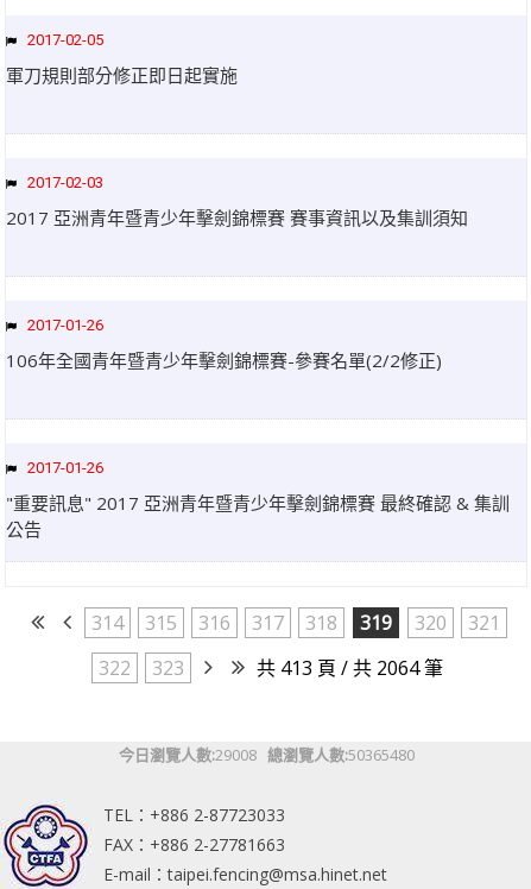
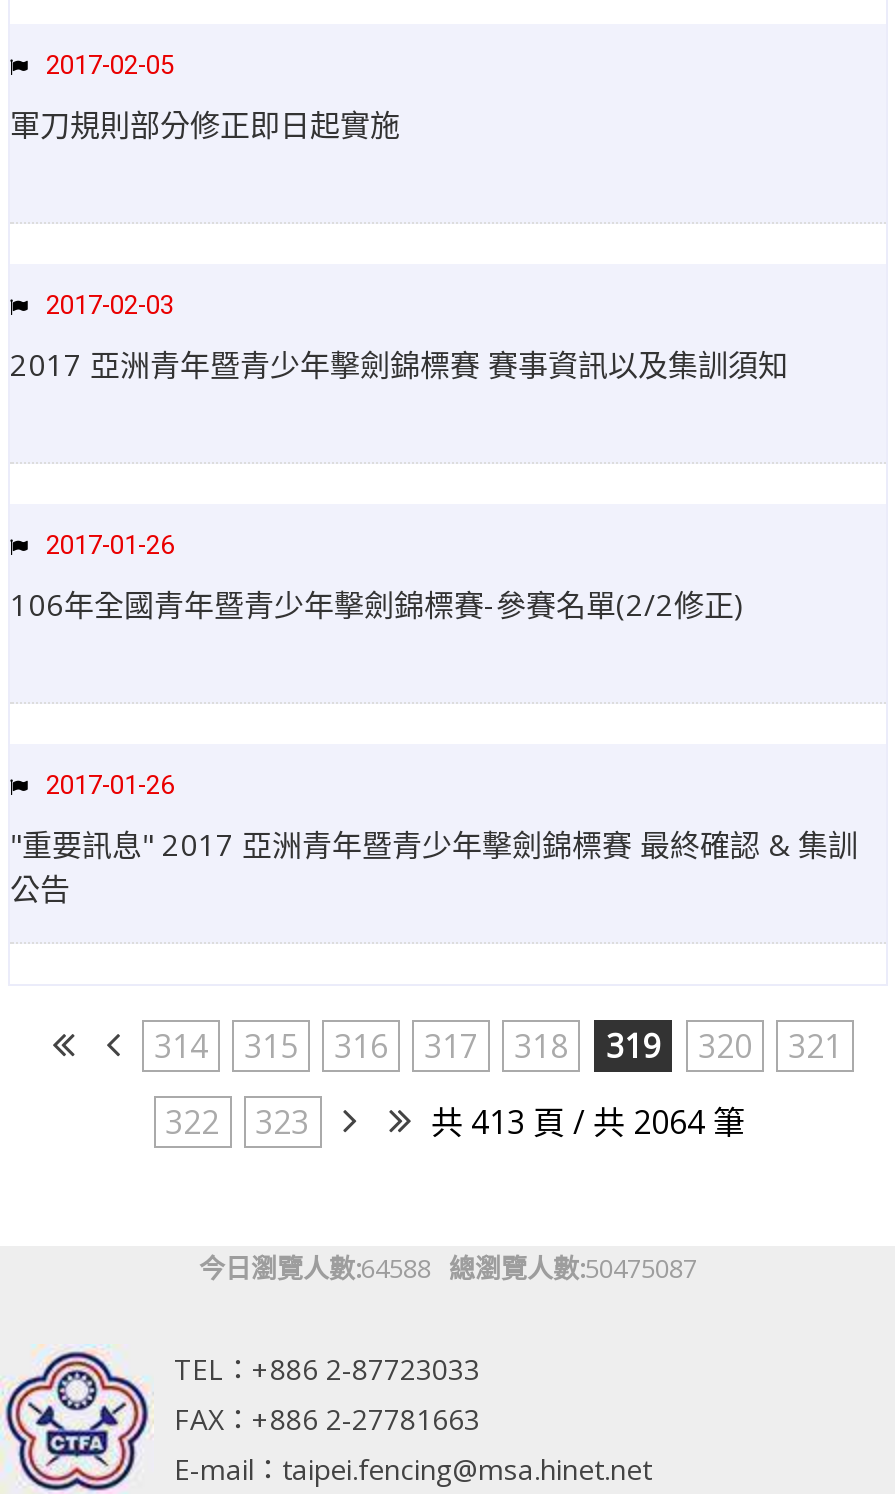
- 今日瀏覽人數:29008總瀏覽人數:50365480
+ 今日瀏覽人數:64588總瀏覽人數:50475087
